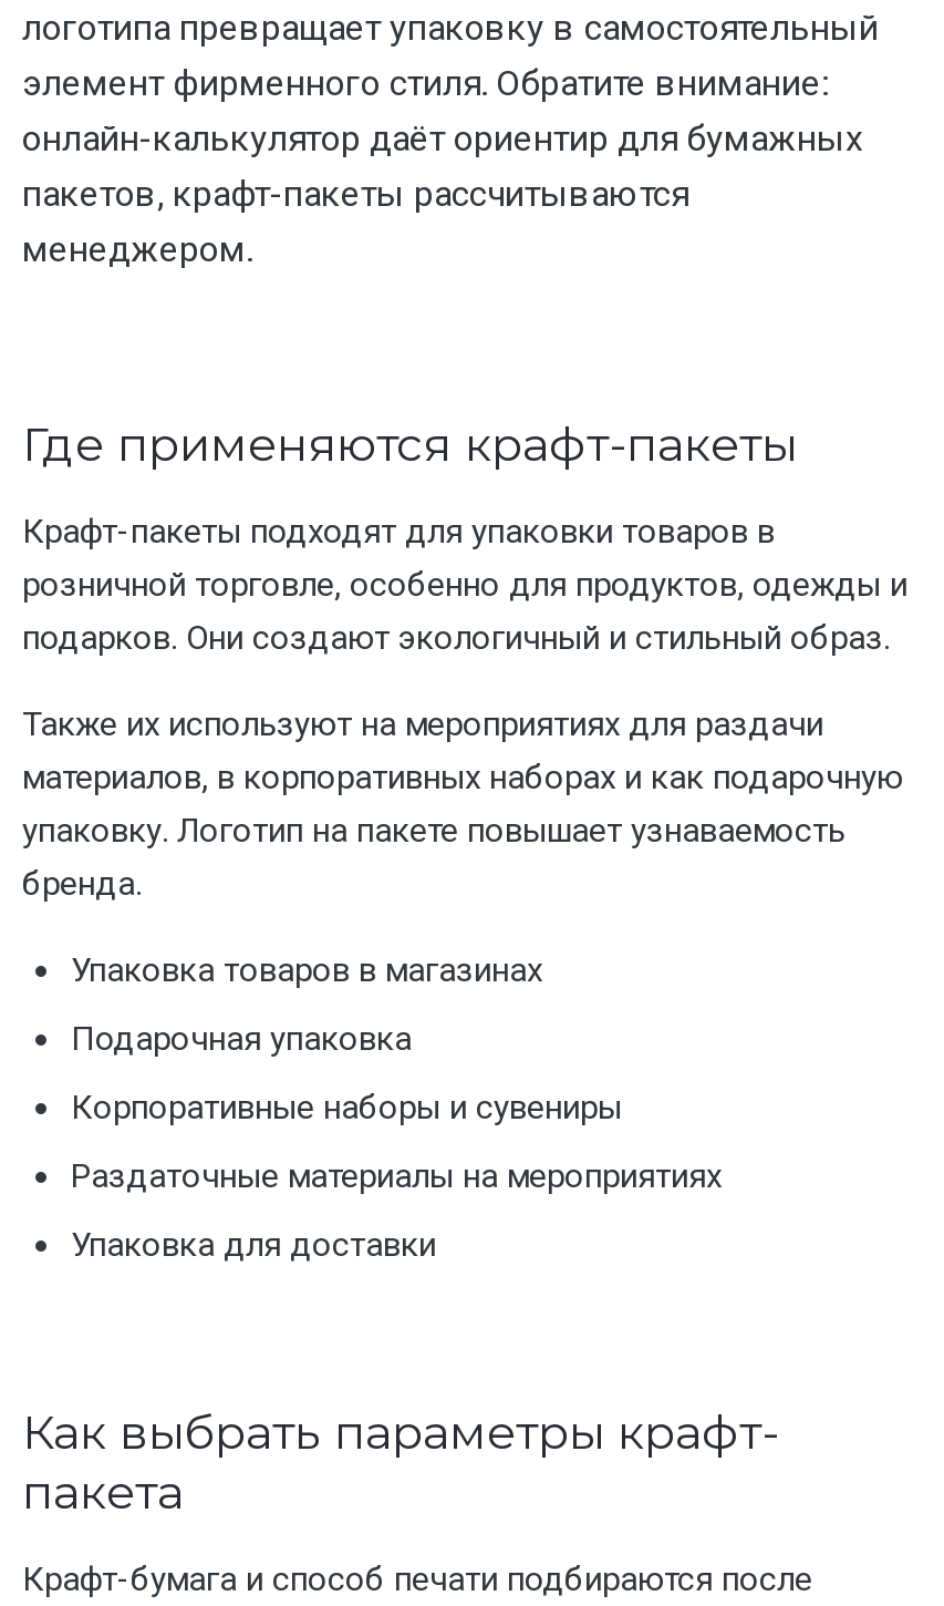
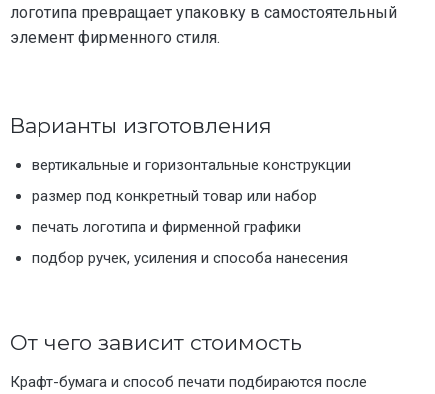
- элемент фирменного стиля. Обратите внимание:
- онлайн-калькулятор даёт ориентир для бумажных
- пакетов, крафт-пакеты рассчитываются
- менеджером.
+ элемент фирменного стиля.

- Где применяются крафт-пакеты
- Крафт-пакеты подходят для упаковки товаров в
- розничной торговле, особенно для продуктов, одежды и
- подарков. Они создают экологичный и стильный образ.
- Также их используют на мероприятиях для раздачи
- материалов, в корпоративных наборах и как подарочную
- упаковку. Логотип на пакете повышает узнаваемость
- бренда.
- Упаковка товаров в магазинах
- Подарочная упаковка
- Корпоративные наборы и сувениры
- Раздаточные материалы на мероприятиях
- Упаковка для доставки
+ Варианты изготовления
+ вертикальные и горизонтальные конструкции
+ размер под конкретный товар или набор
+ печать логотипа и фирменной графики
+ подбор ручек, усиления и способа нанесения

- Как выбрать параметры крафт-
- пакета
+ От чего зависит стоимость
